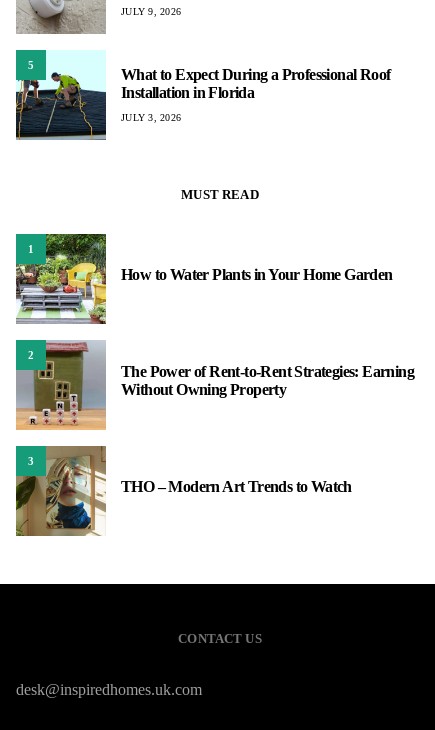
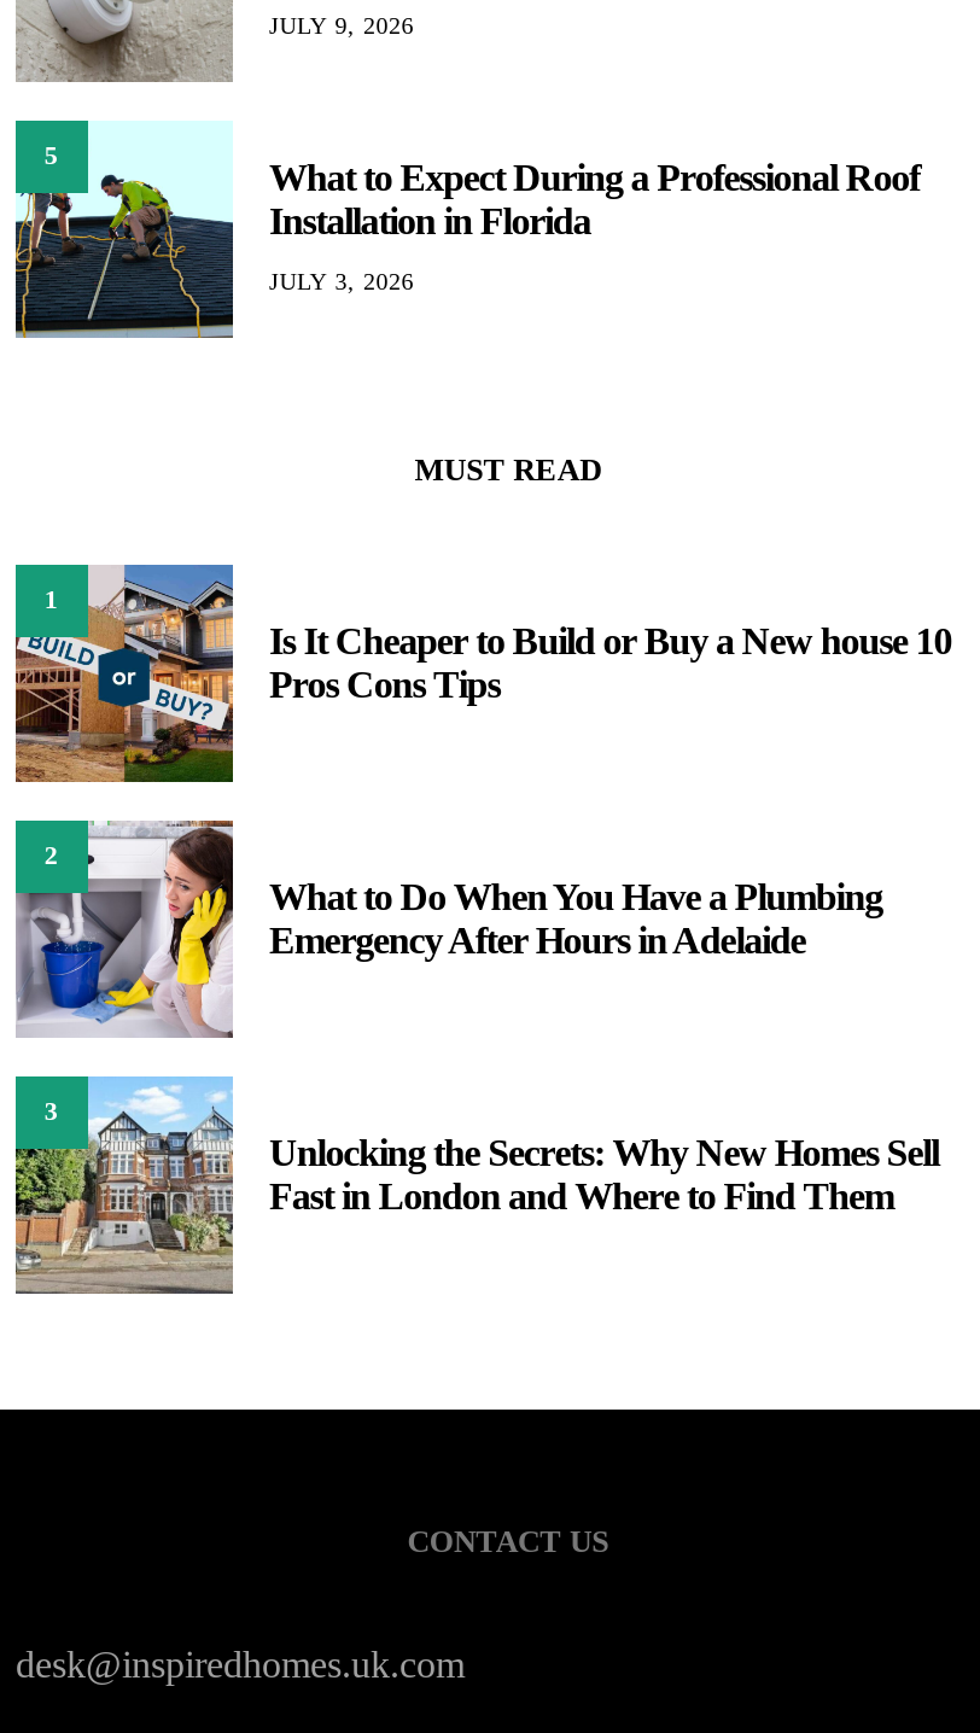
- [image]
- How to Water Plants in Your Home Garden
+ [image]
+ Is It Cheaper to Build or Buy a New house 10
+ Pros Cons Tips

- [image]
- The Power of Rent-to-Rent Strategies: Earning
- Without Owning Property
+ [image]
+ What to Do When You Have a Plumbing
+ Emergency After Hours in Adelaide

- [image]
- THO – Modern Art Trends to Watch
+ [image]
+ Unlocking the Secrets: Why New Homes Sell
+ Fast in London and Where to Find Them
